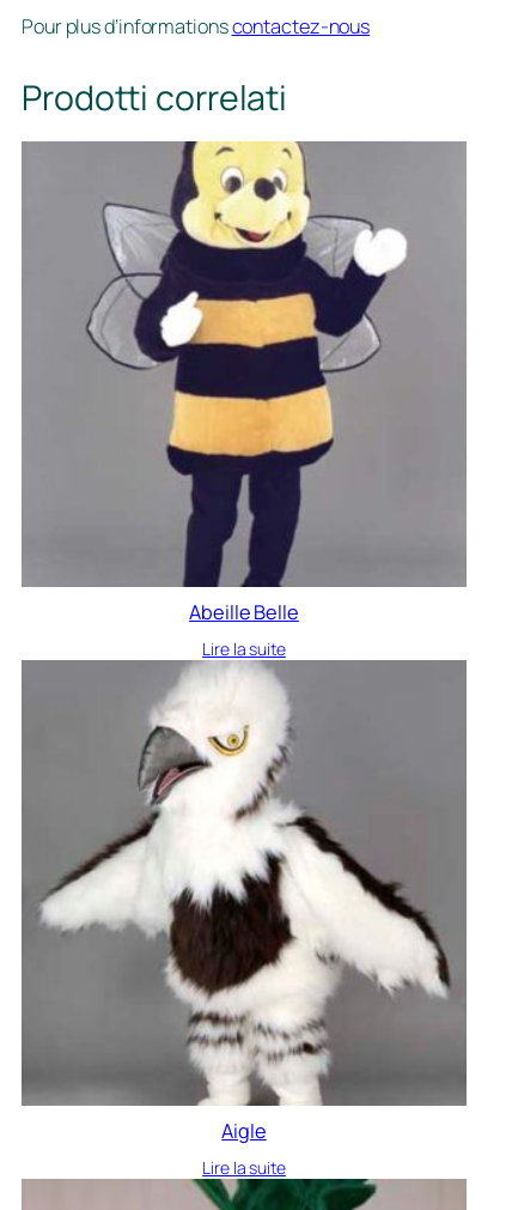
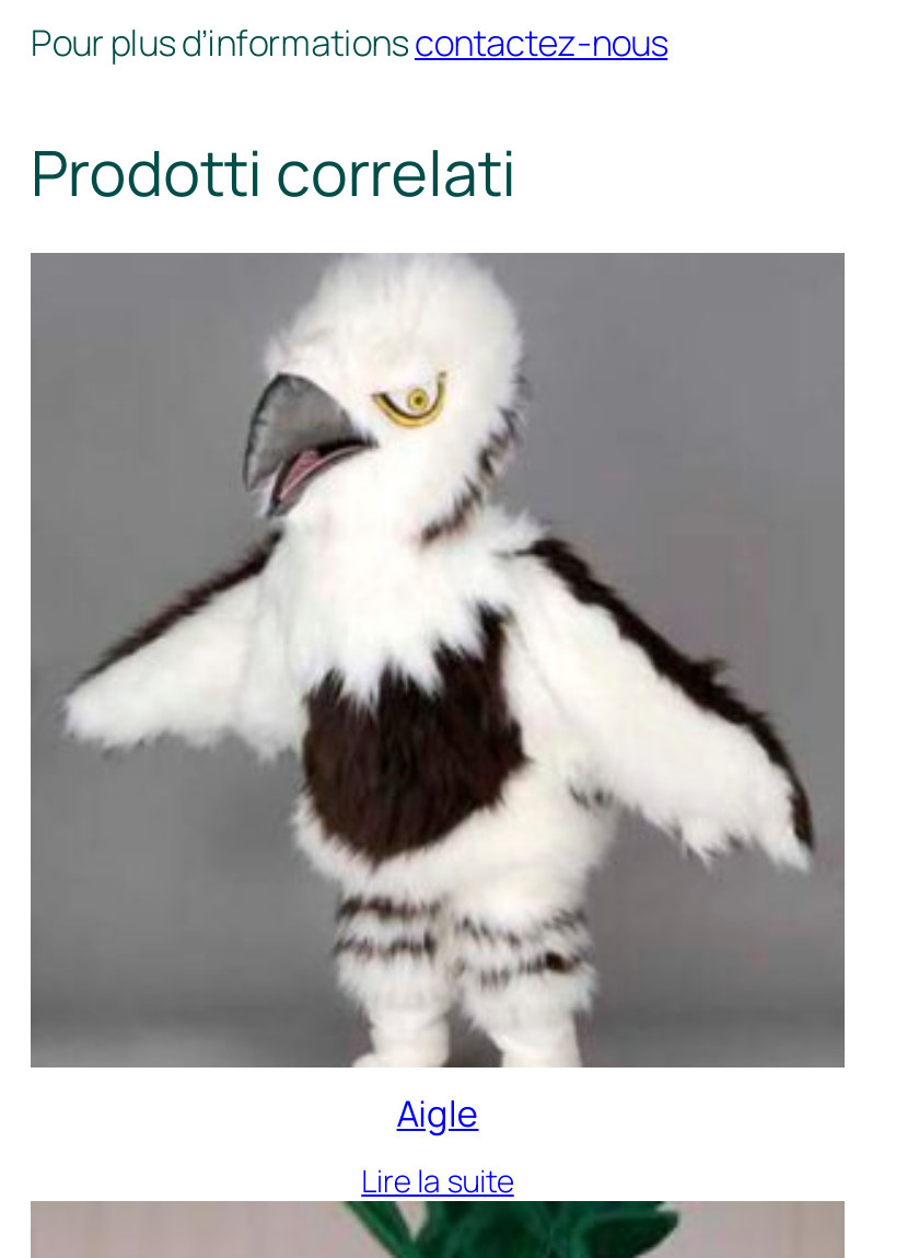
- [image]
- Abeille Belle
- Lire la suite
